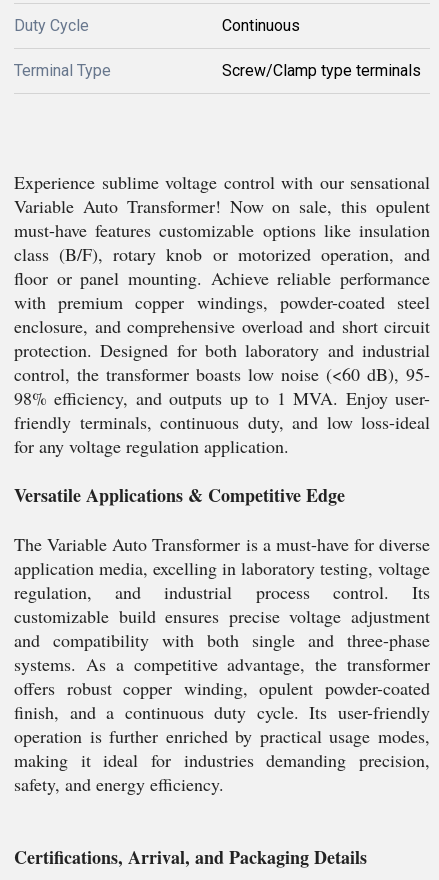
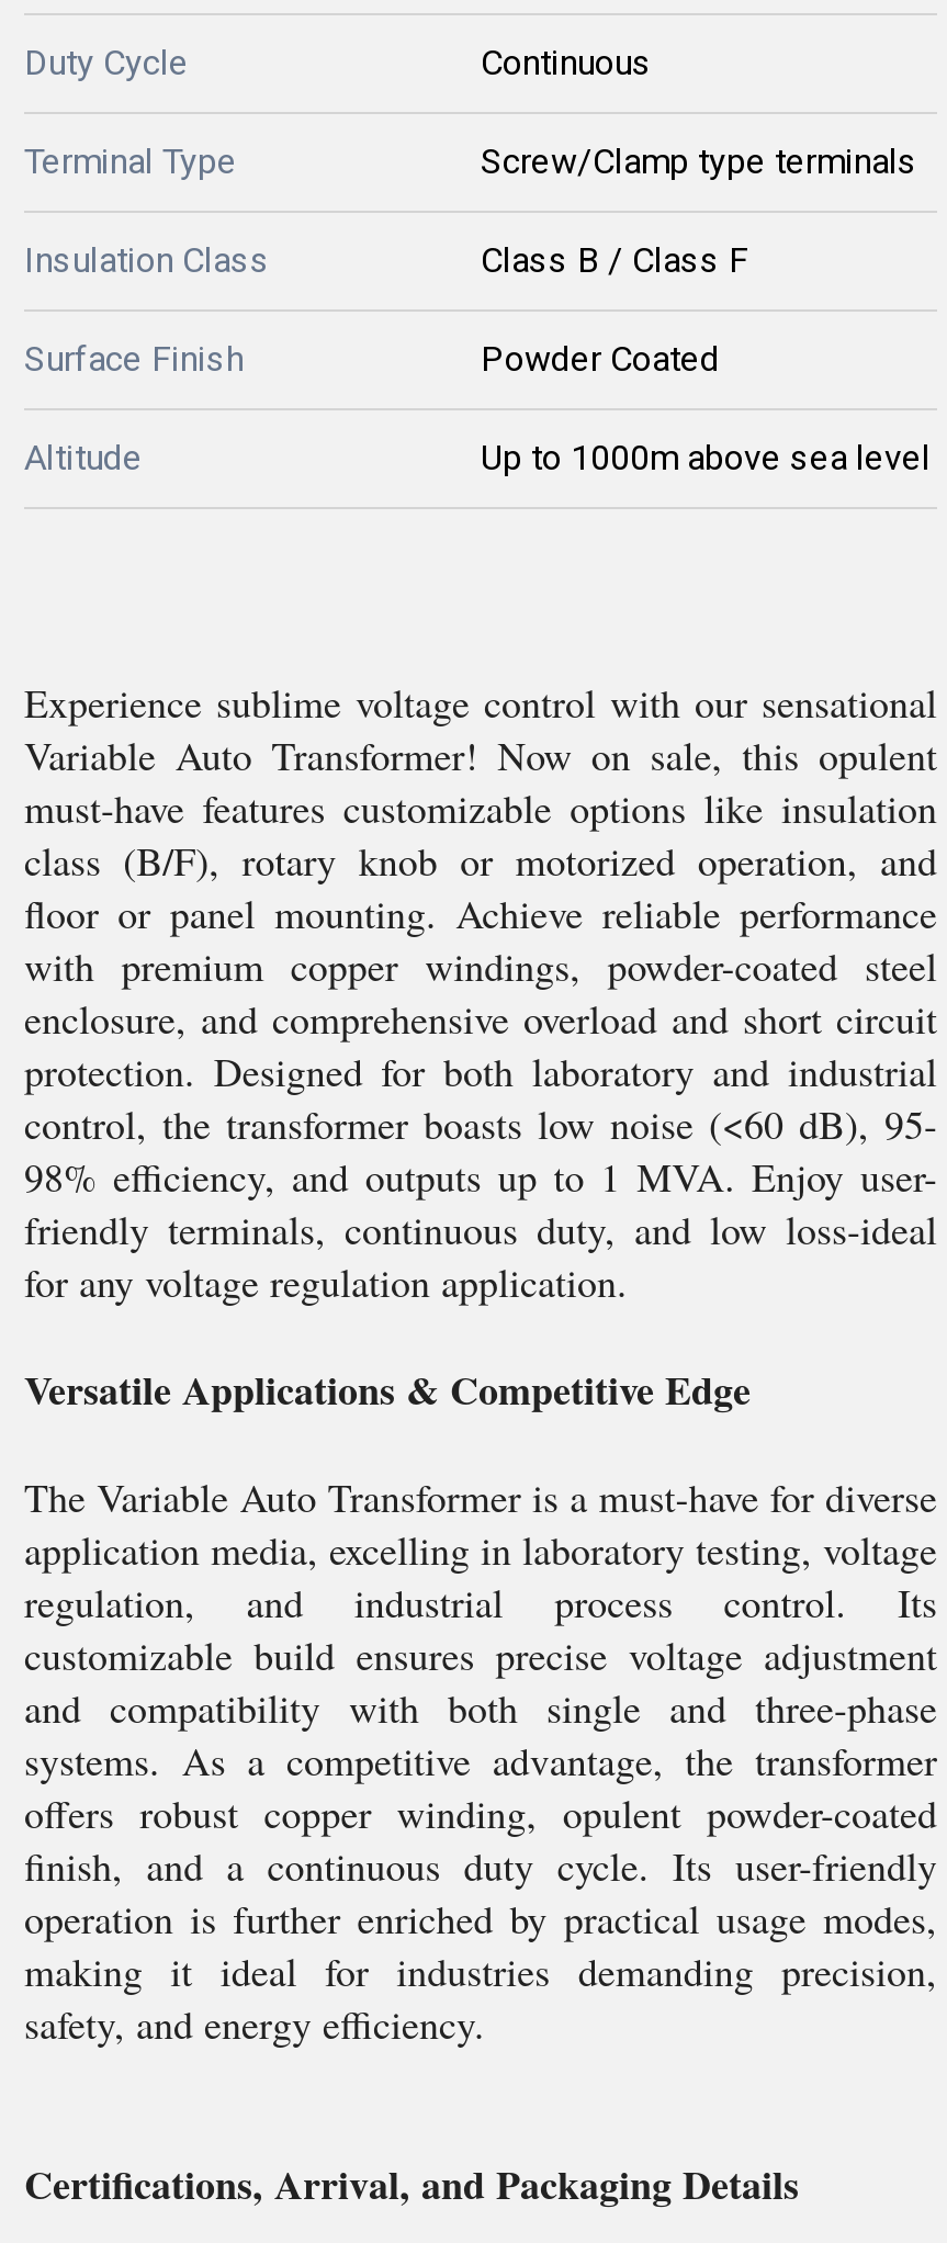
+ Insulation Class
+ Class B / Class F
+ Surface Finish
+ Powder Coated
+ Altitude
+ Up to 1000m above sea level
